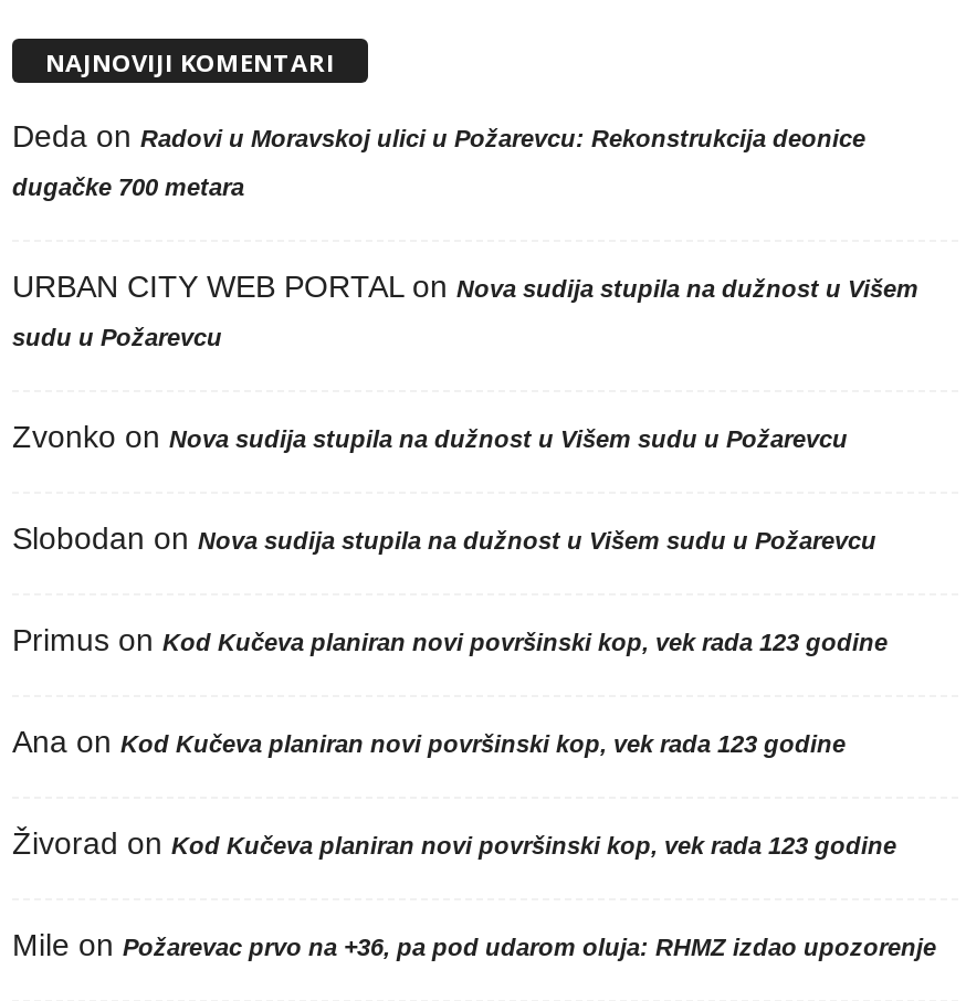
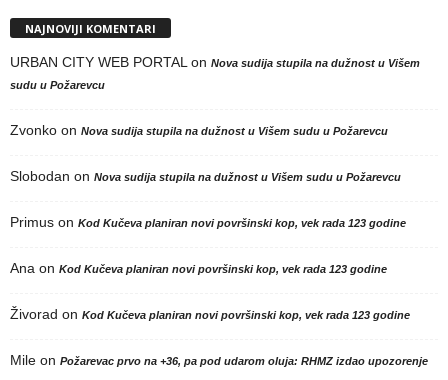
- Deda on Radovi u Moravskoj ulici u Požarevcu: Rekonstrukcija deonice
- dugačke 700 metara
